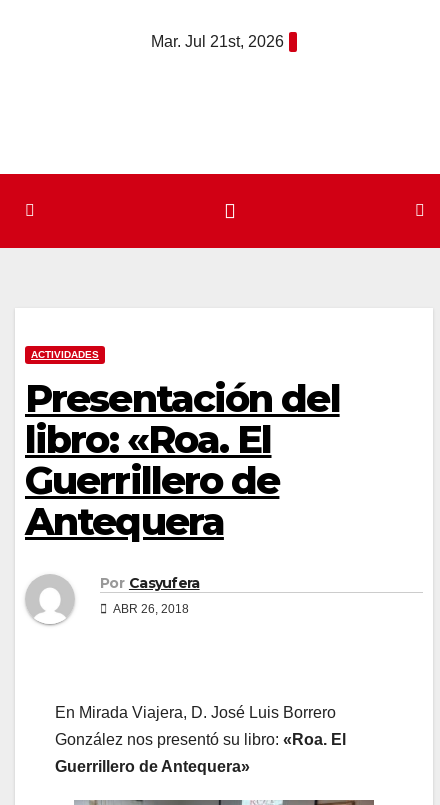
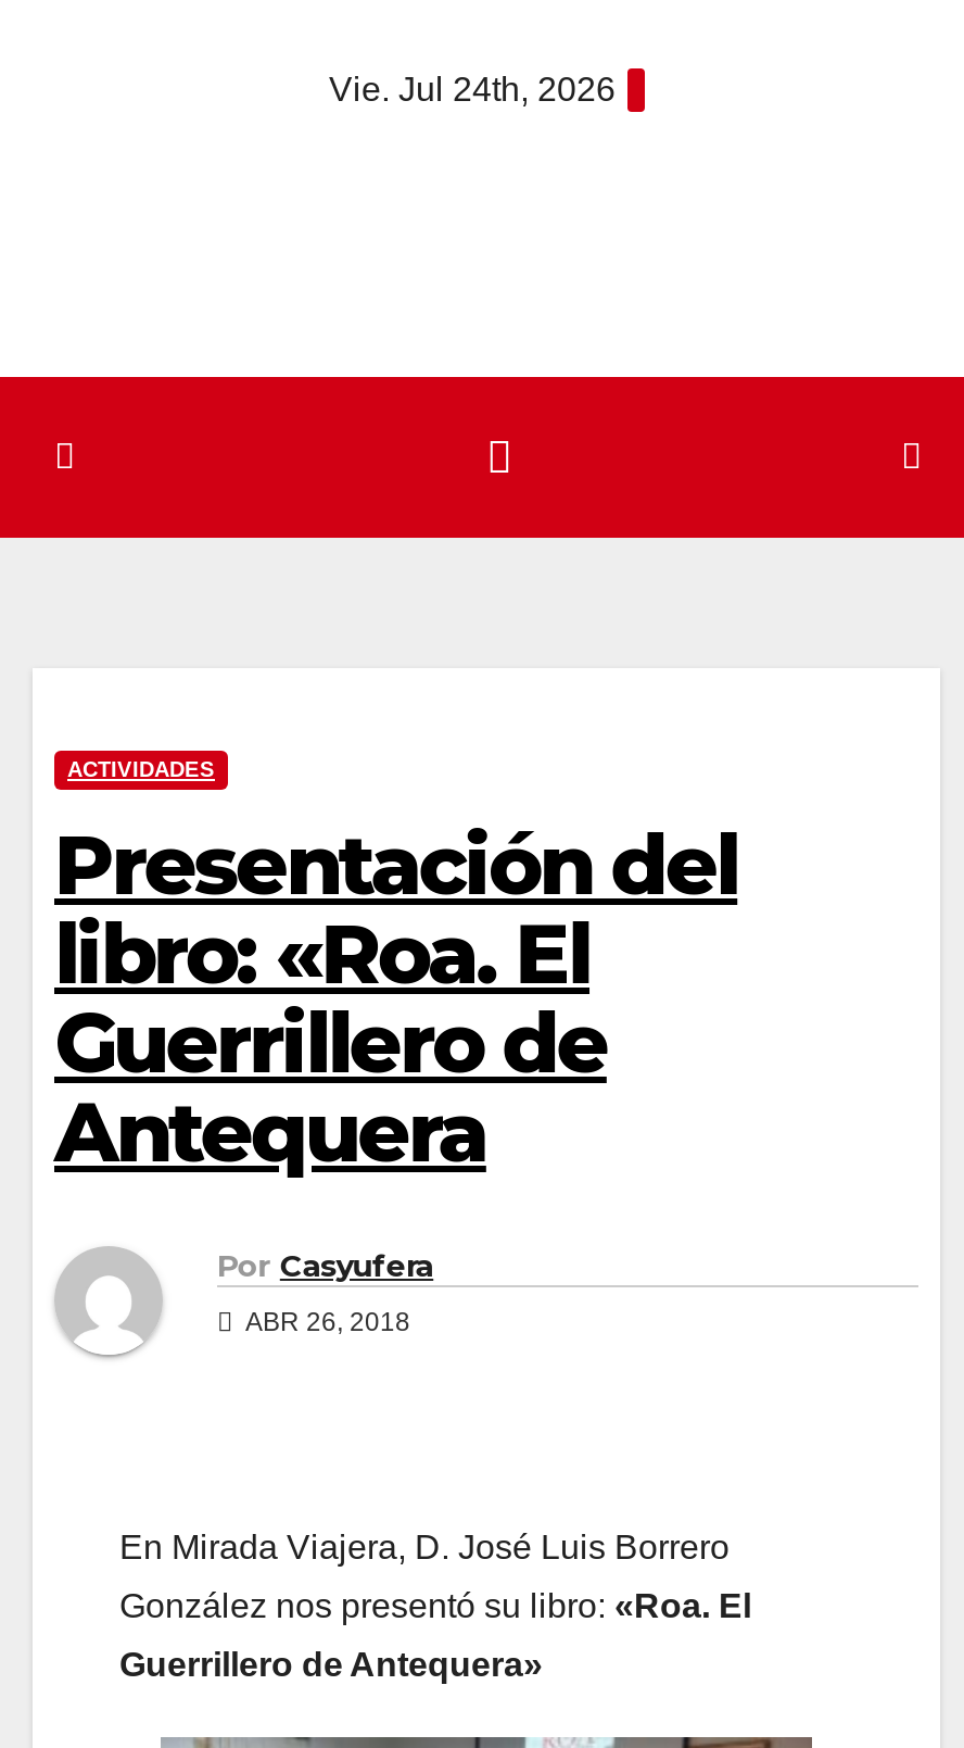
- Mar. Jul 21st, 2026
+ Vie. Jul 24th, 2026
